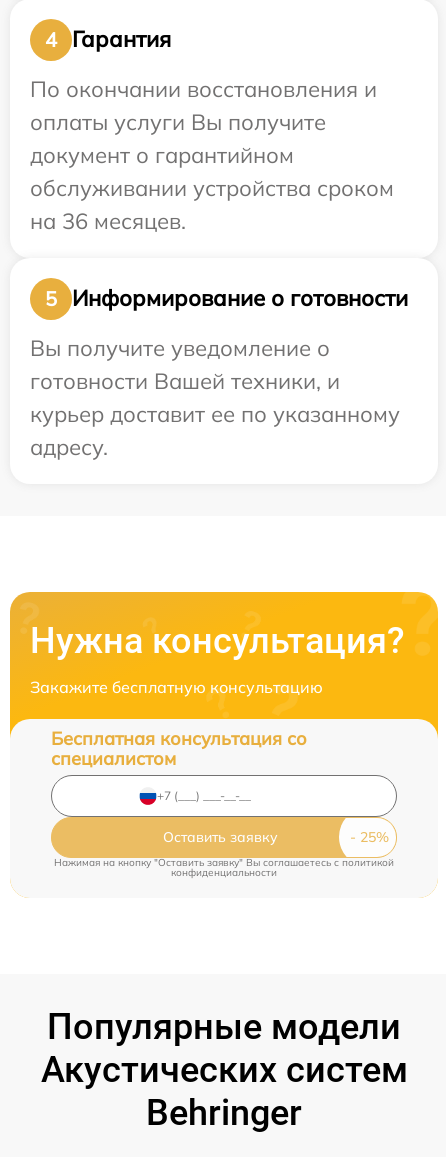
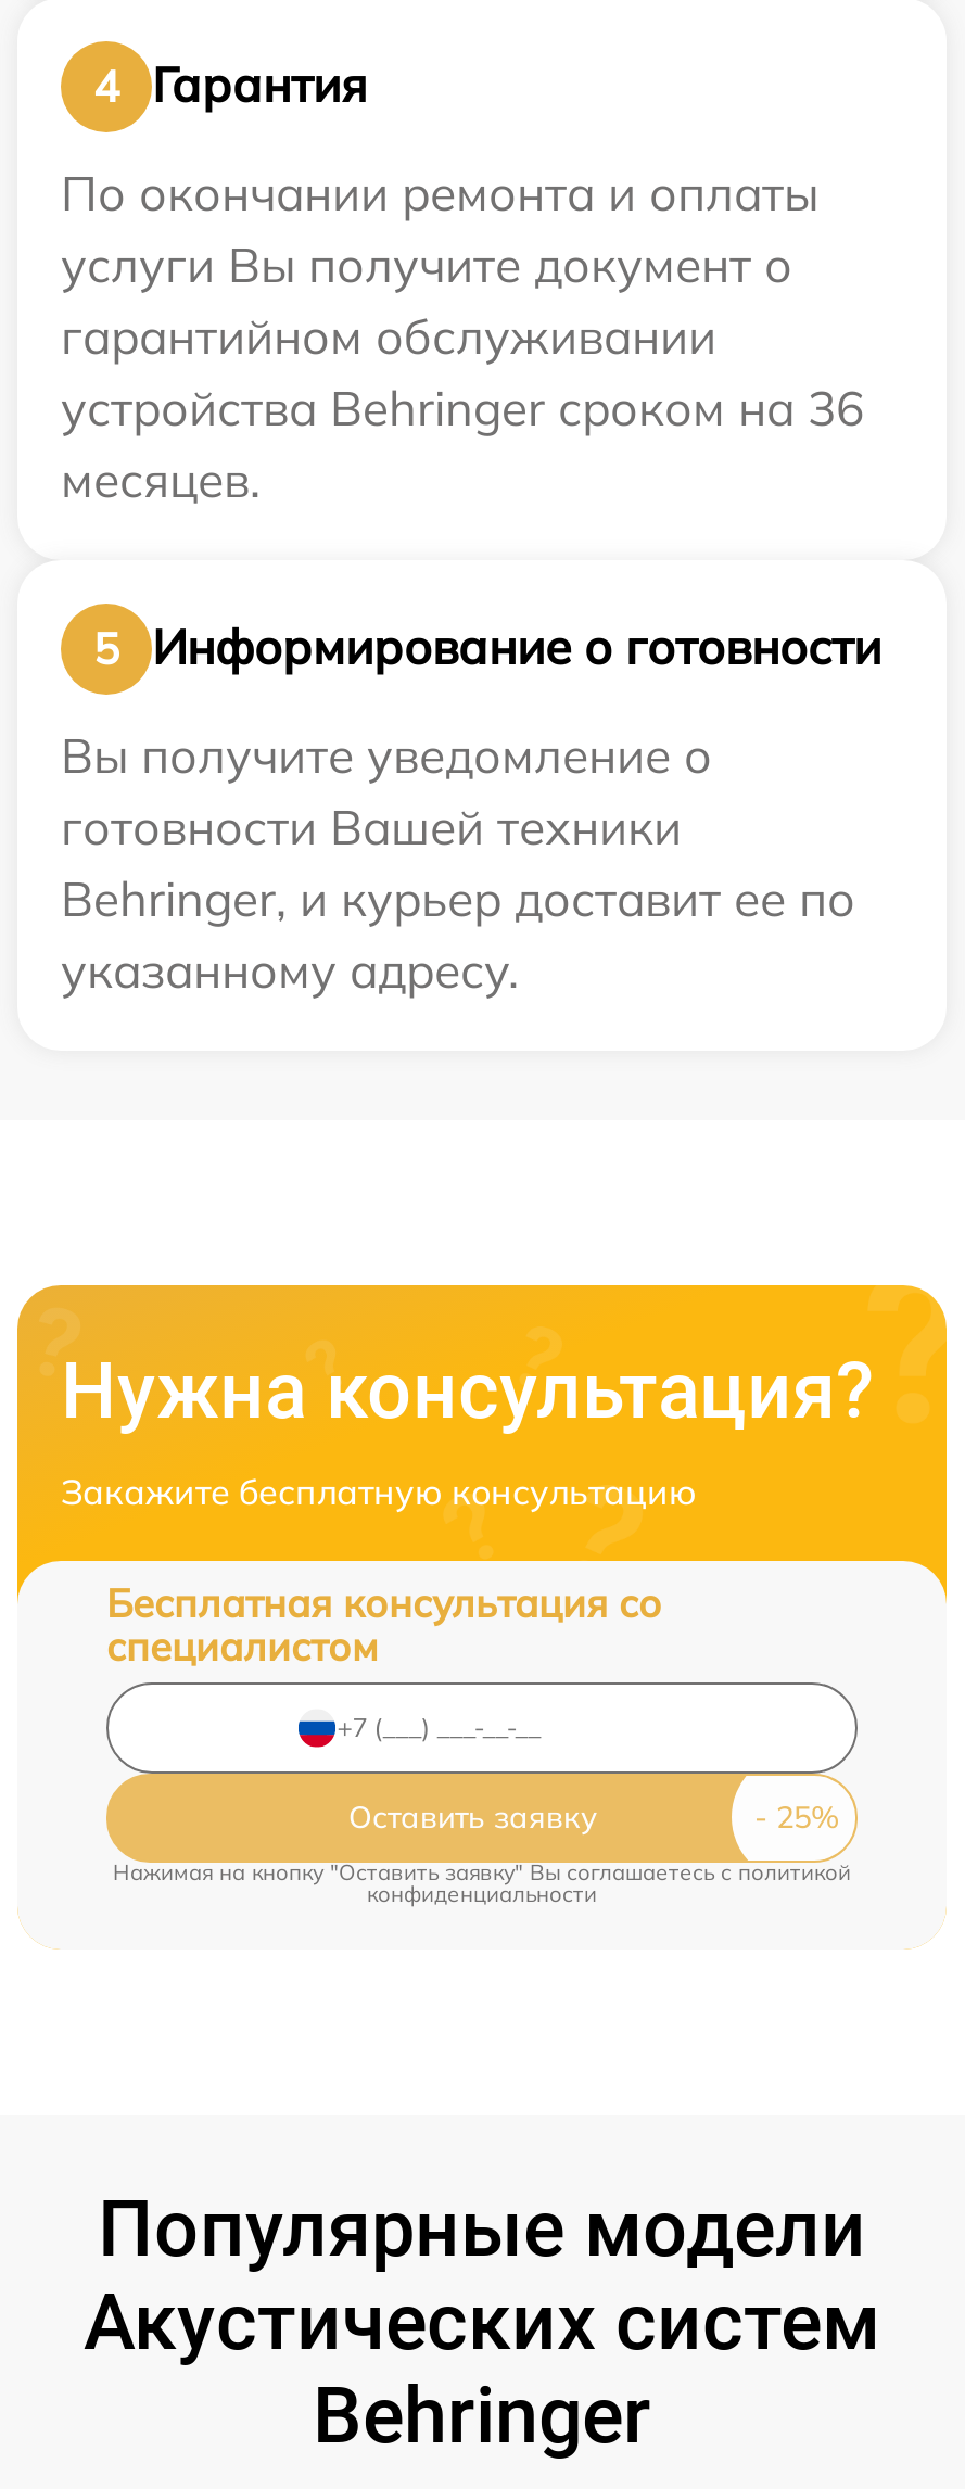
- По окончании восстановления и
- оплаты услуги Вы получите
- документ о гарантийном
- обслуживании устройства сроком
- на 36 месяцев.
+ По окончании ремонта и оплаты
+ услуги Вы получите документ о
+ гарантийном обслуживании
+ устройства Behringer сроком на 36
+ месяцев.

- готовности Вашей техники, и
- курьер доставит ее по указанному
- адресу.
+ готовности Вашей техники
+ Behringer, и курьер доставит ее по
+ указанному адресу.
